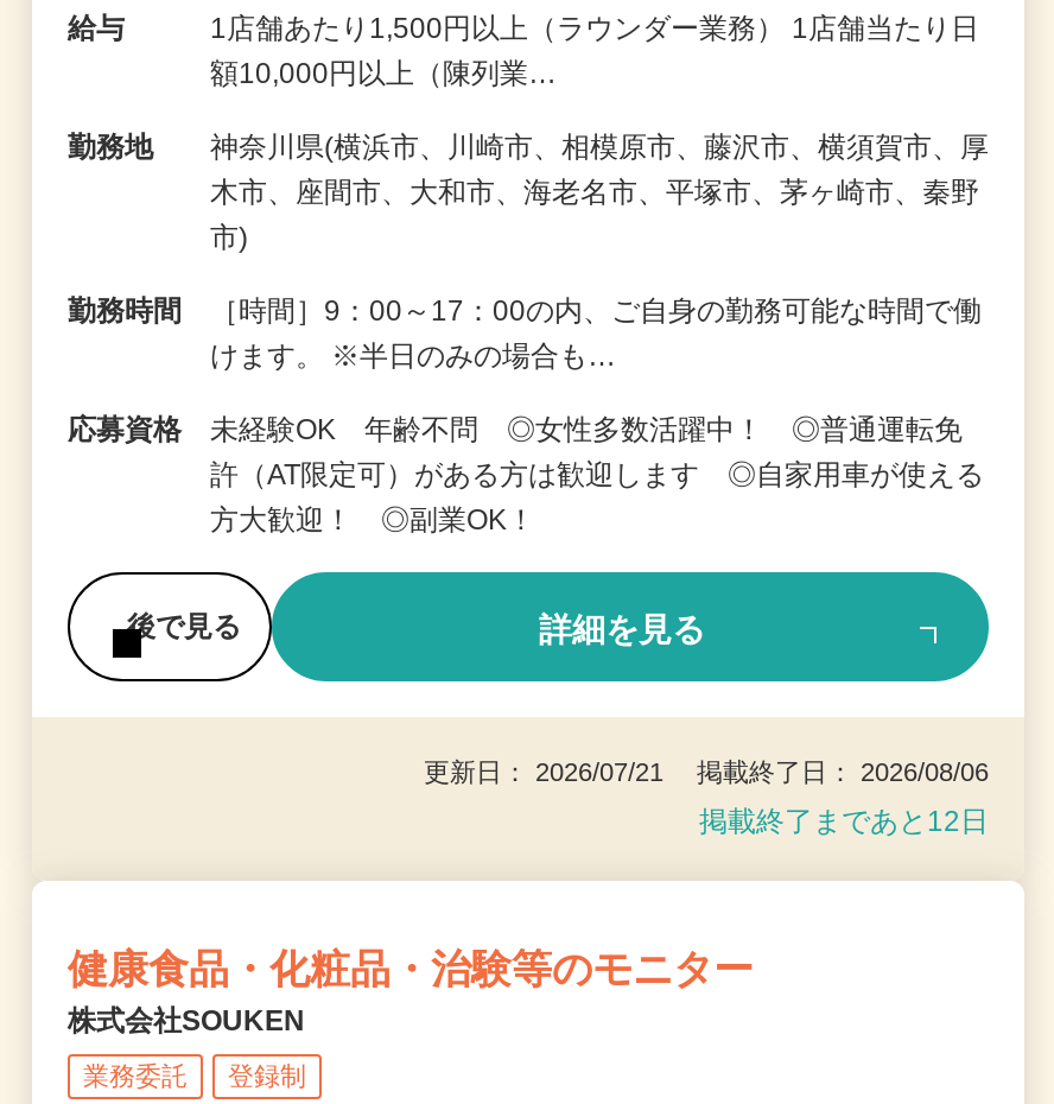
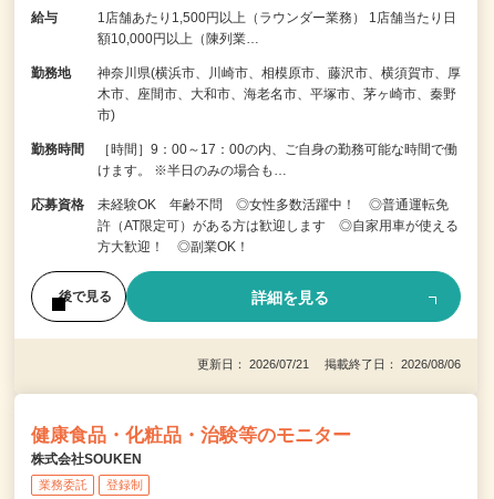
- 掲載終了まであと12日
